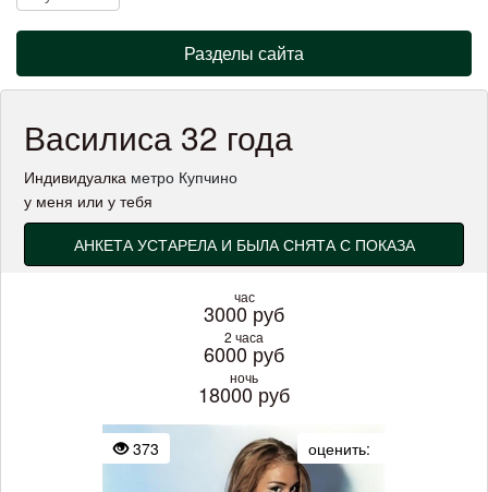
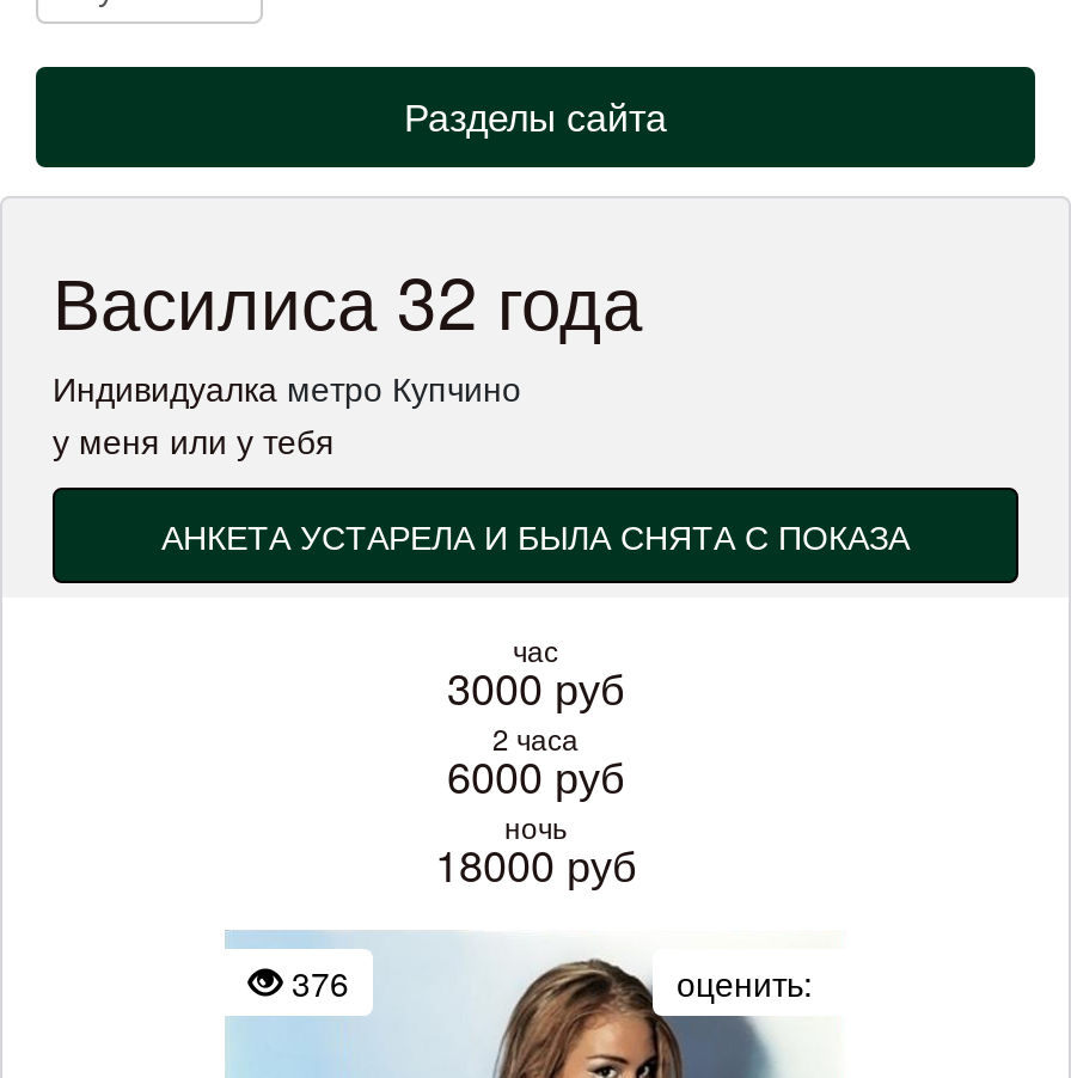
- 373
+ 376
